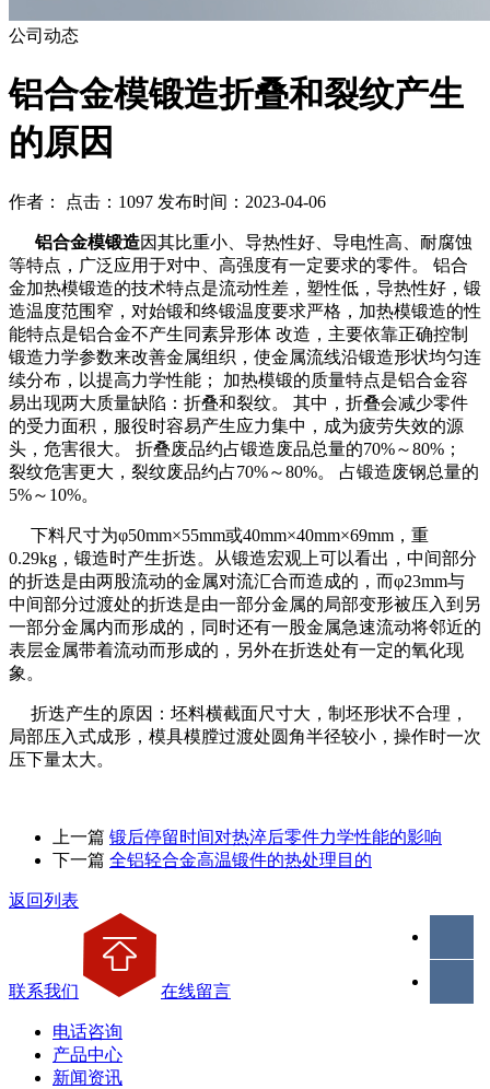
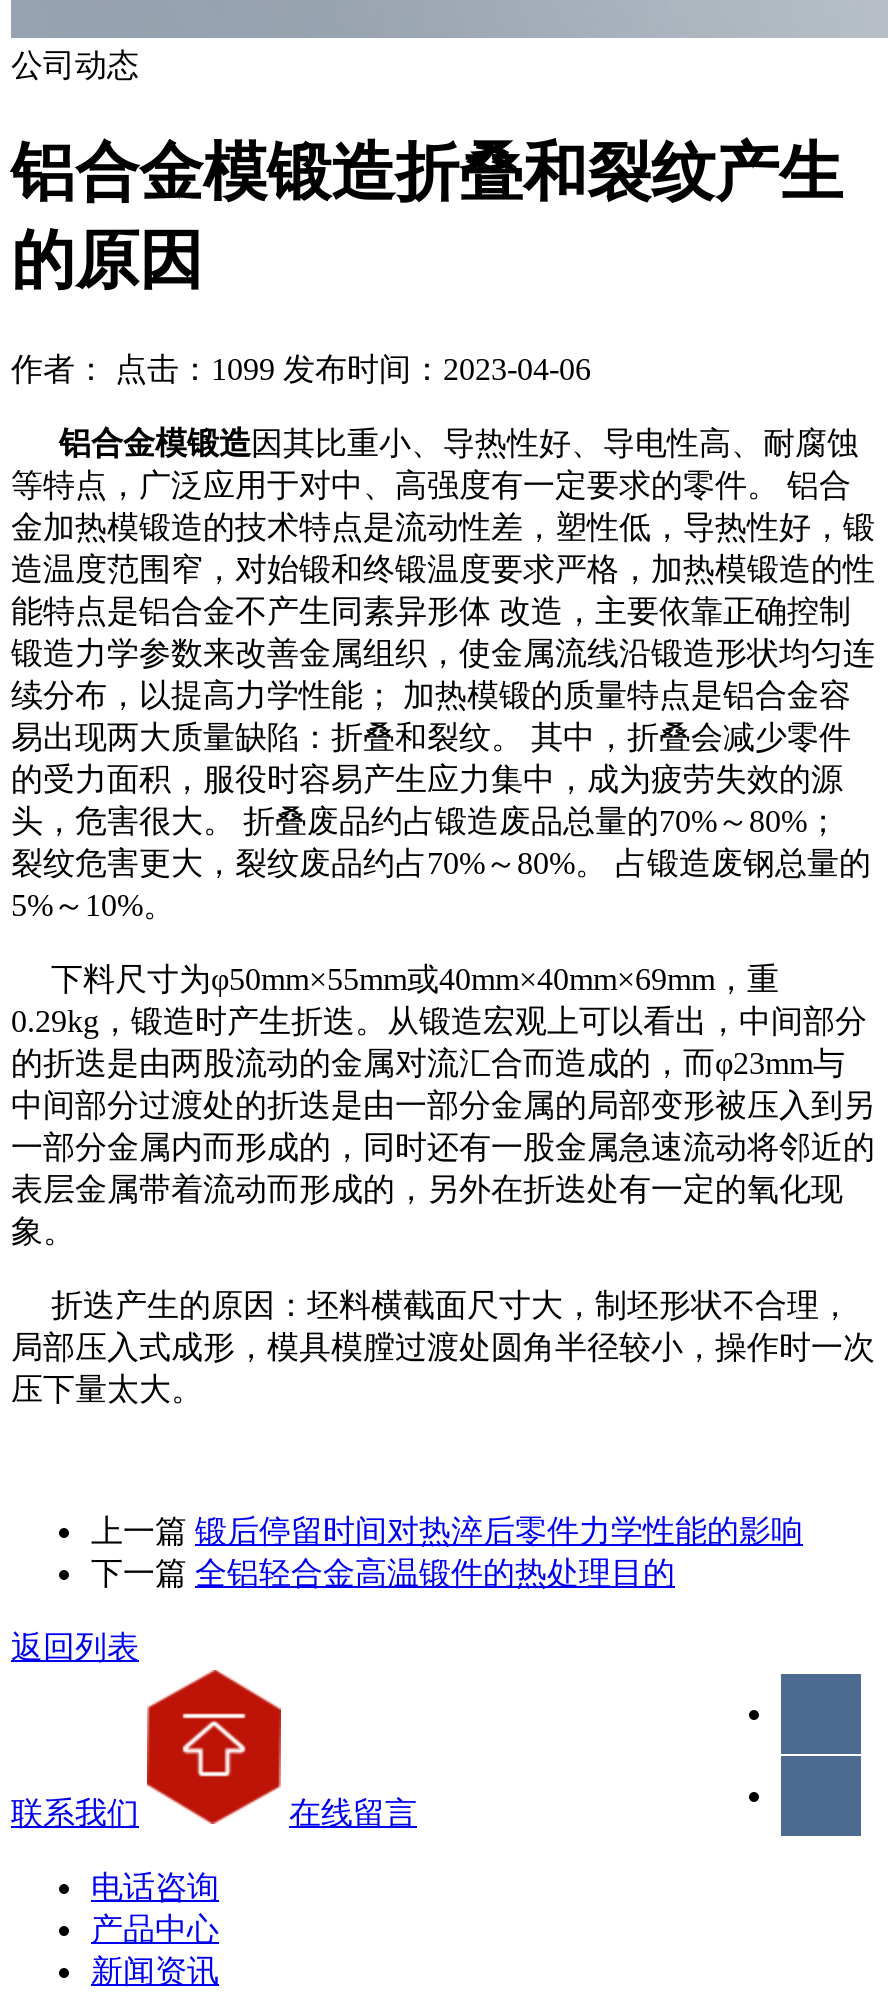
- 作者： 点击：1097 发布时间：2023-04-06
+ 作者： 点击：1099 发布时间：2023-04-06
